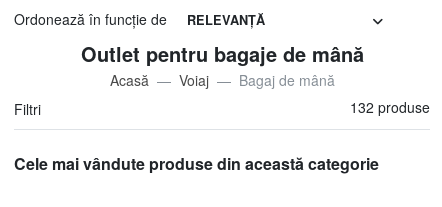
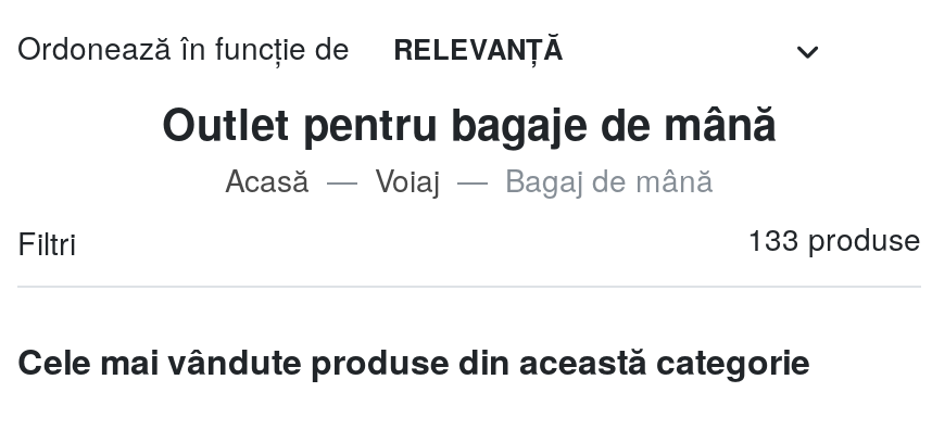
- 132 produse
+ 133 produse
